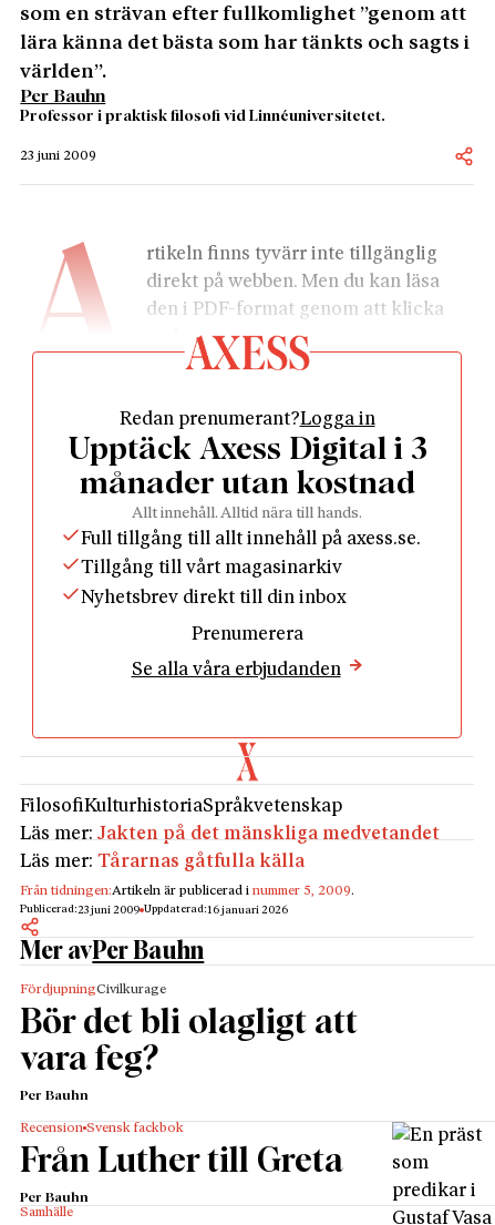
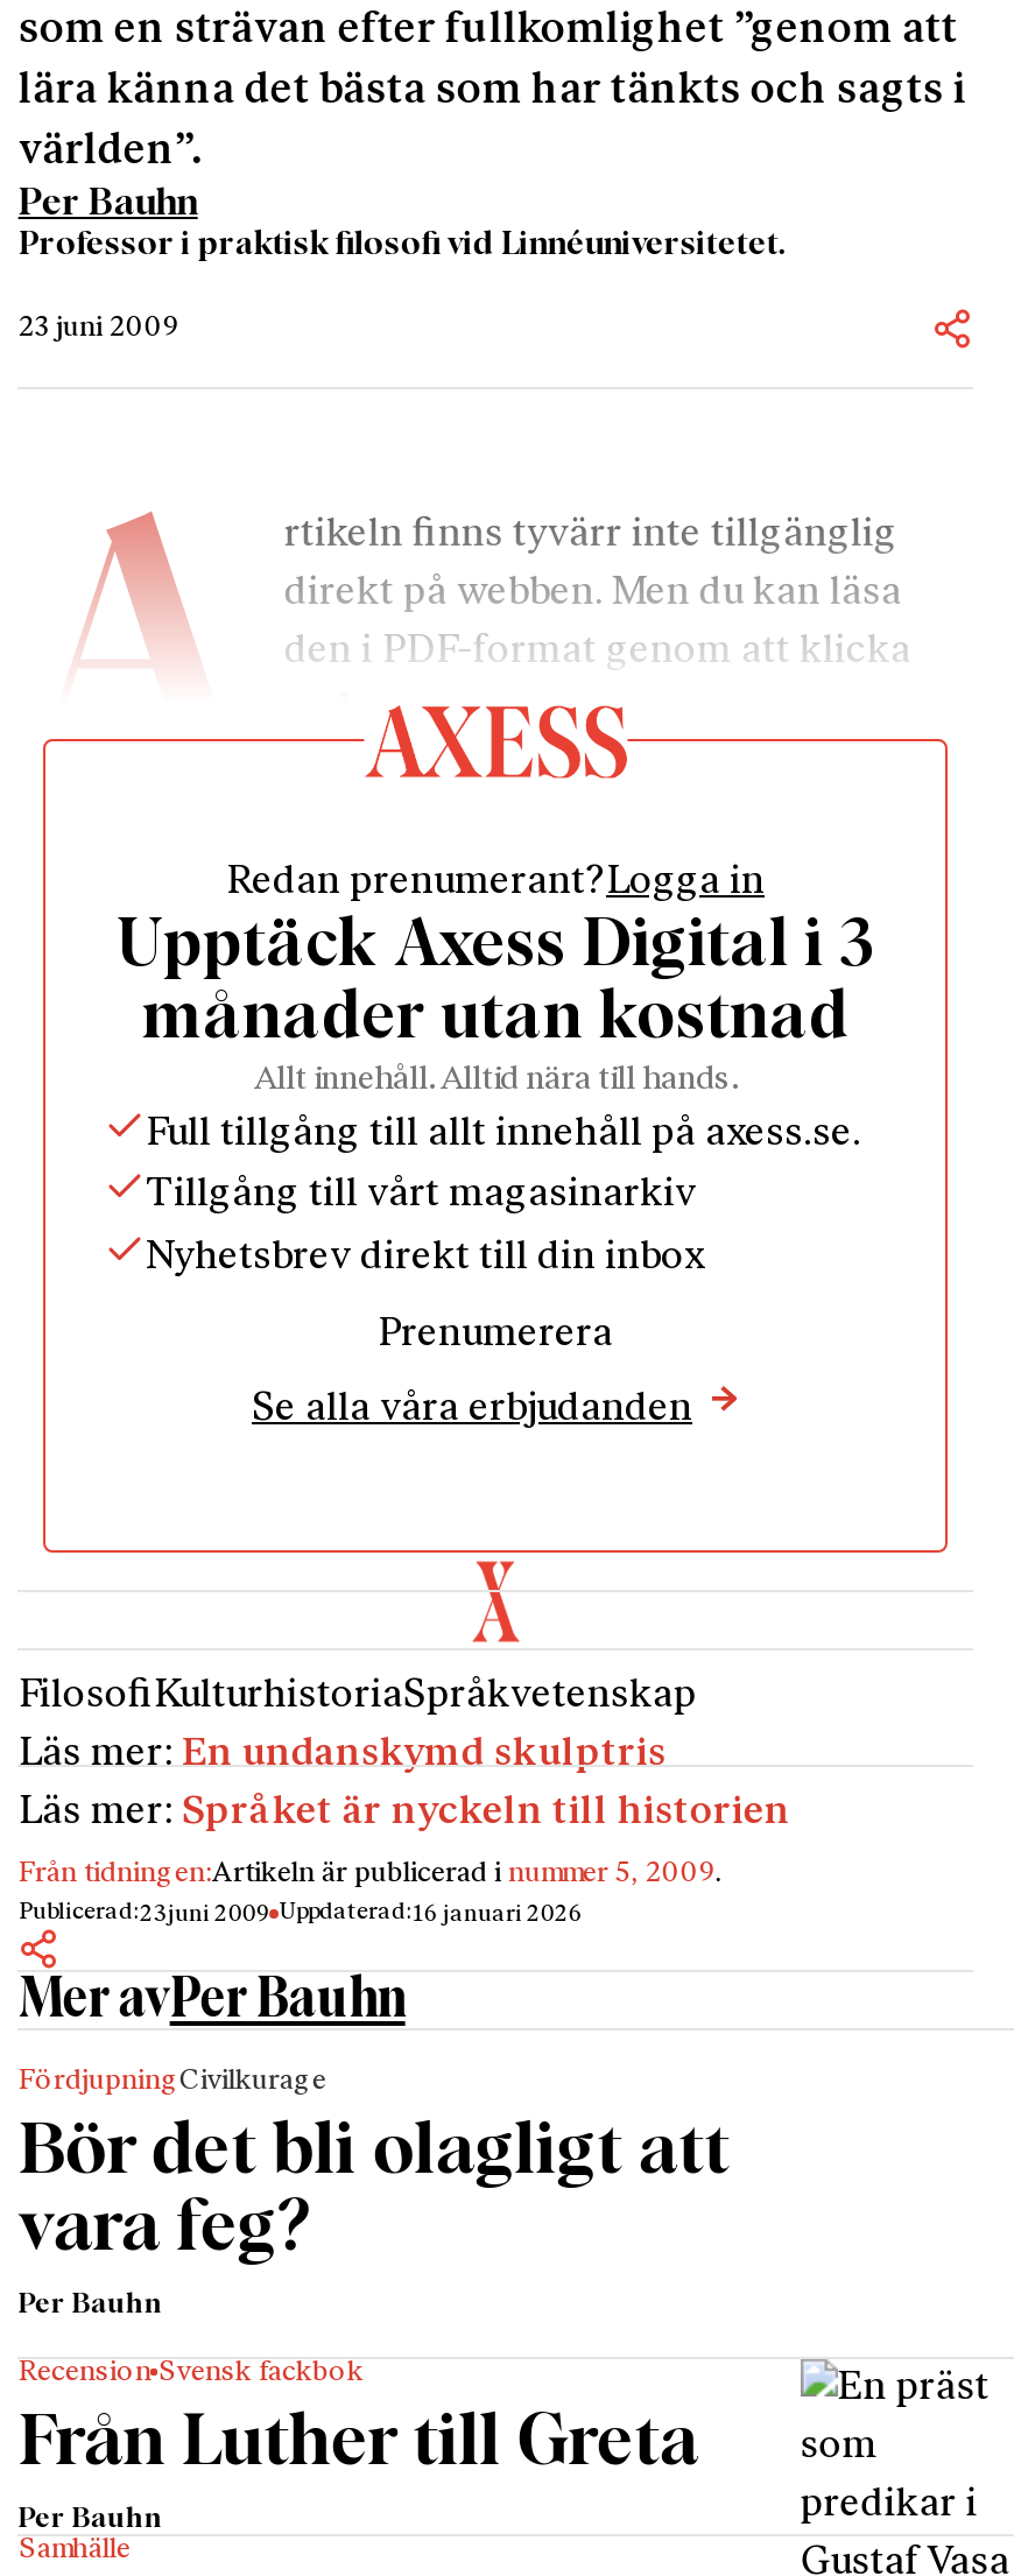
- Läs mer: Jakten på det mänskliga medvetandet
+ Läs mer: En undanskymd skulptris

- Läs mer: Tårarnas gåtfulla källa
+ Läs mer: Språket är nyckeln till historien
